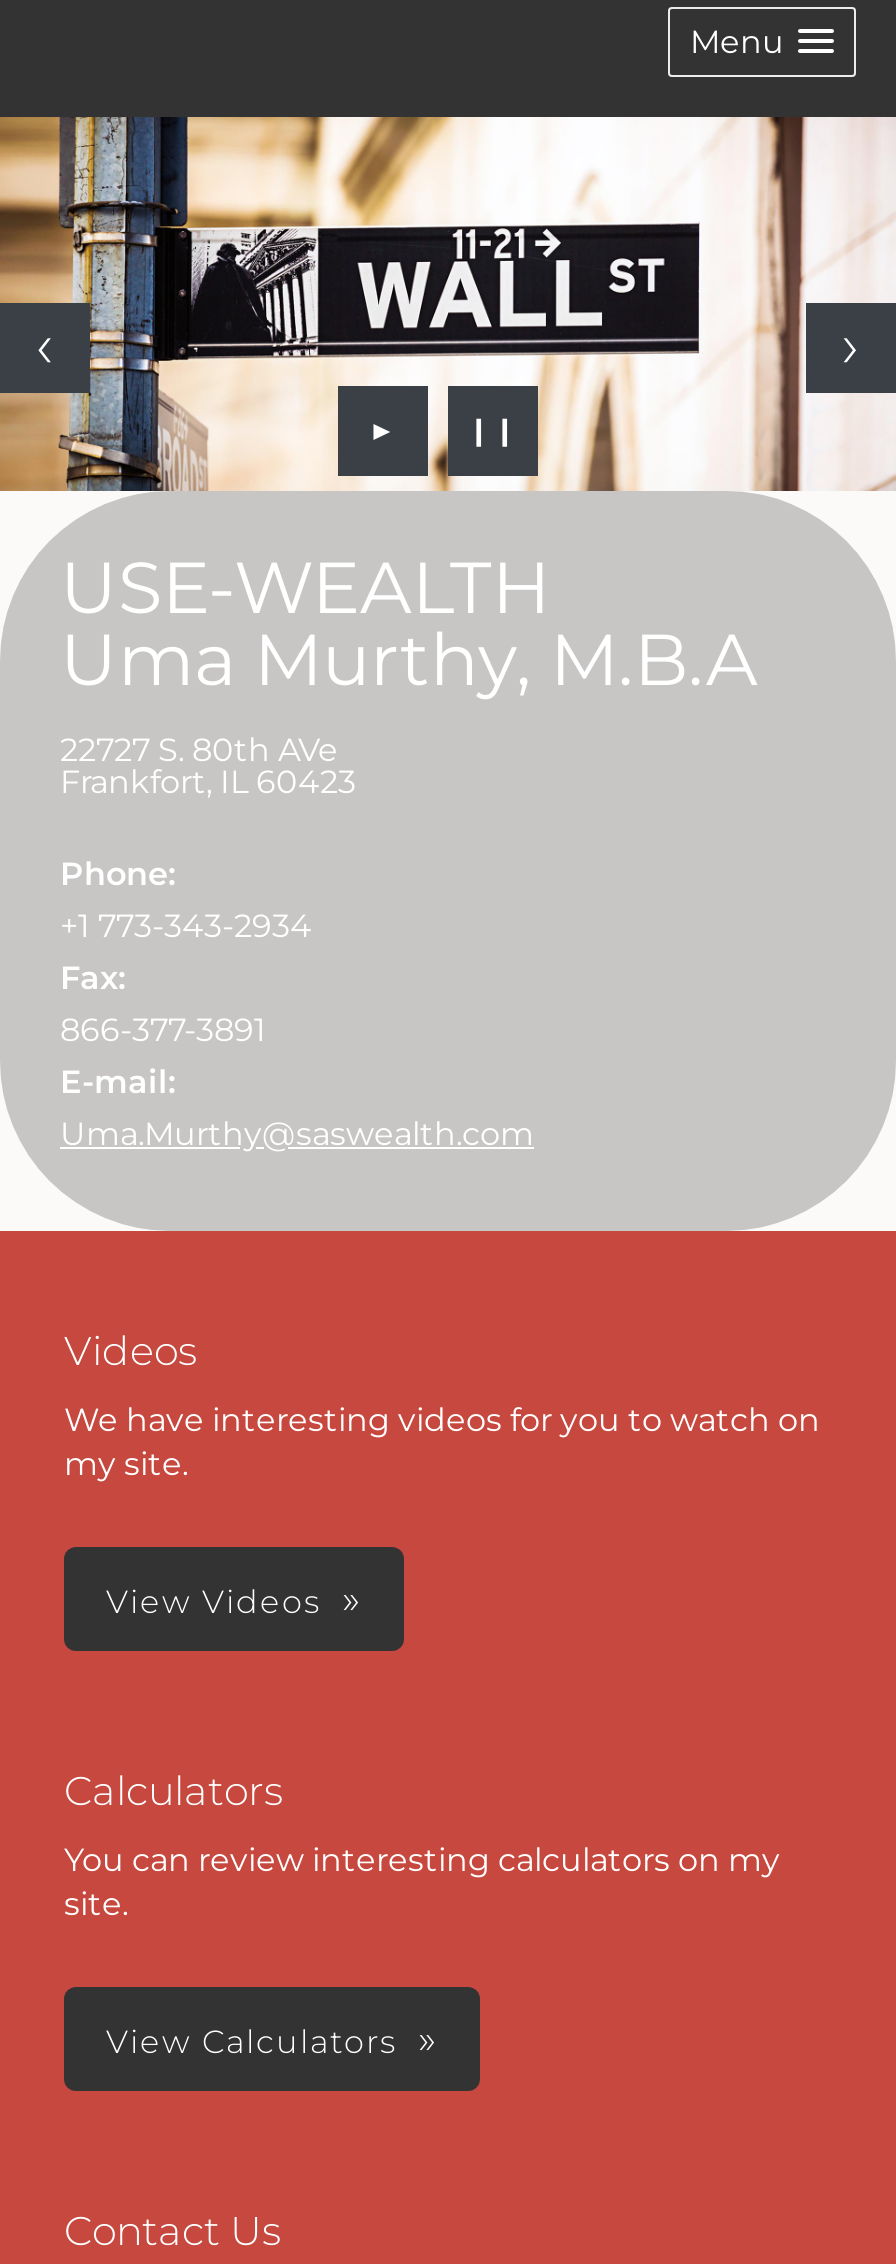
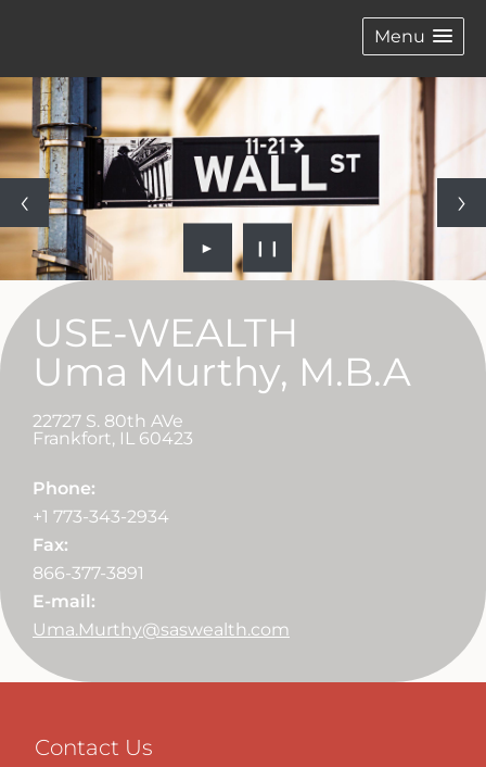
- Videos
- We have interesting videos for you to watch on
- my site.

- View Videos

- Calculators
- You can review interesting calculators on my
- site.

- View Calculators
